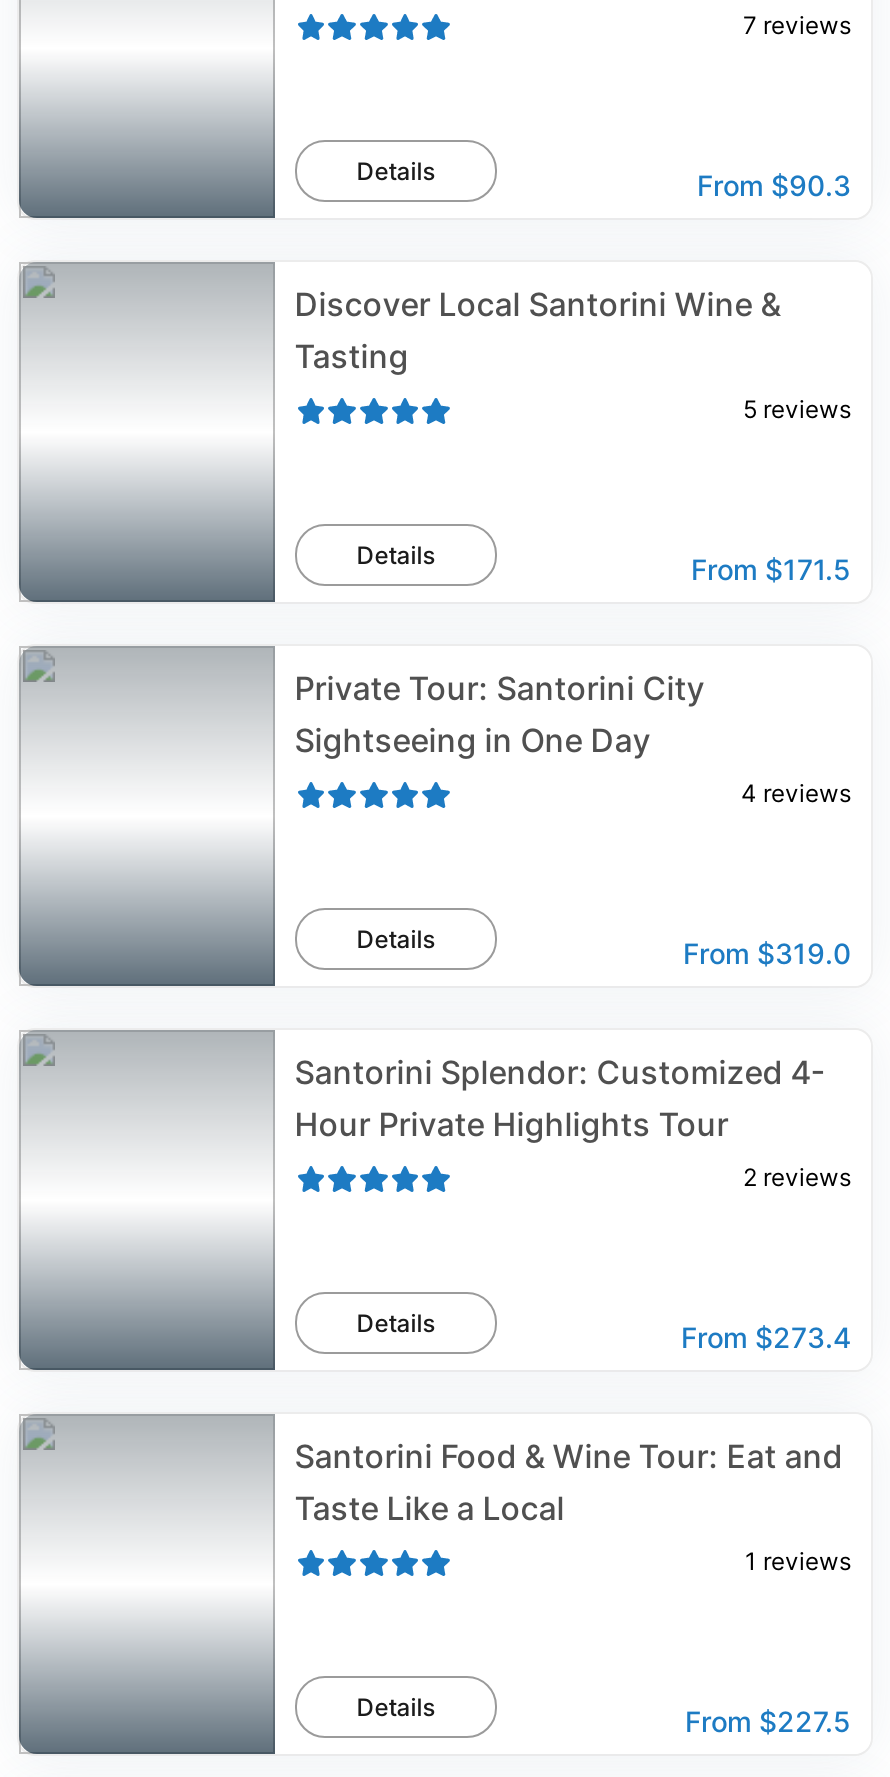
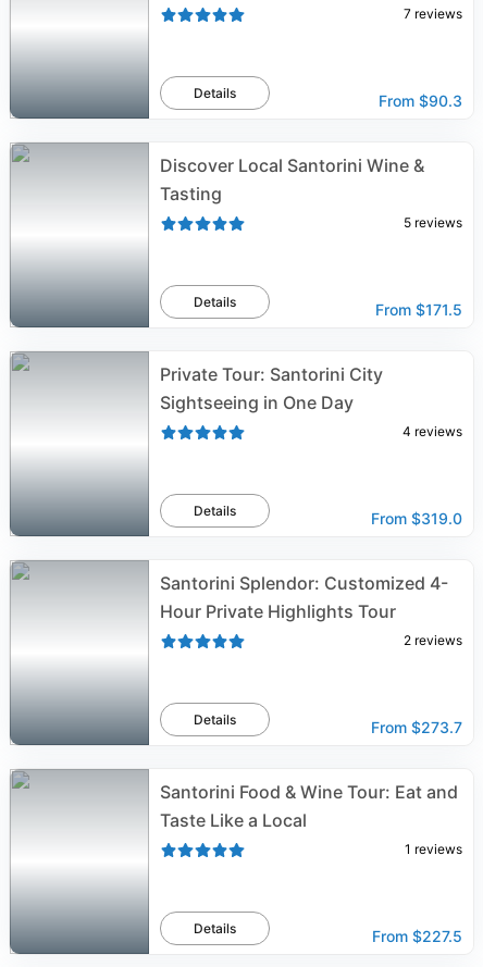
- From $273.4
+ From $273.7
